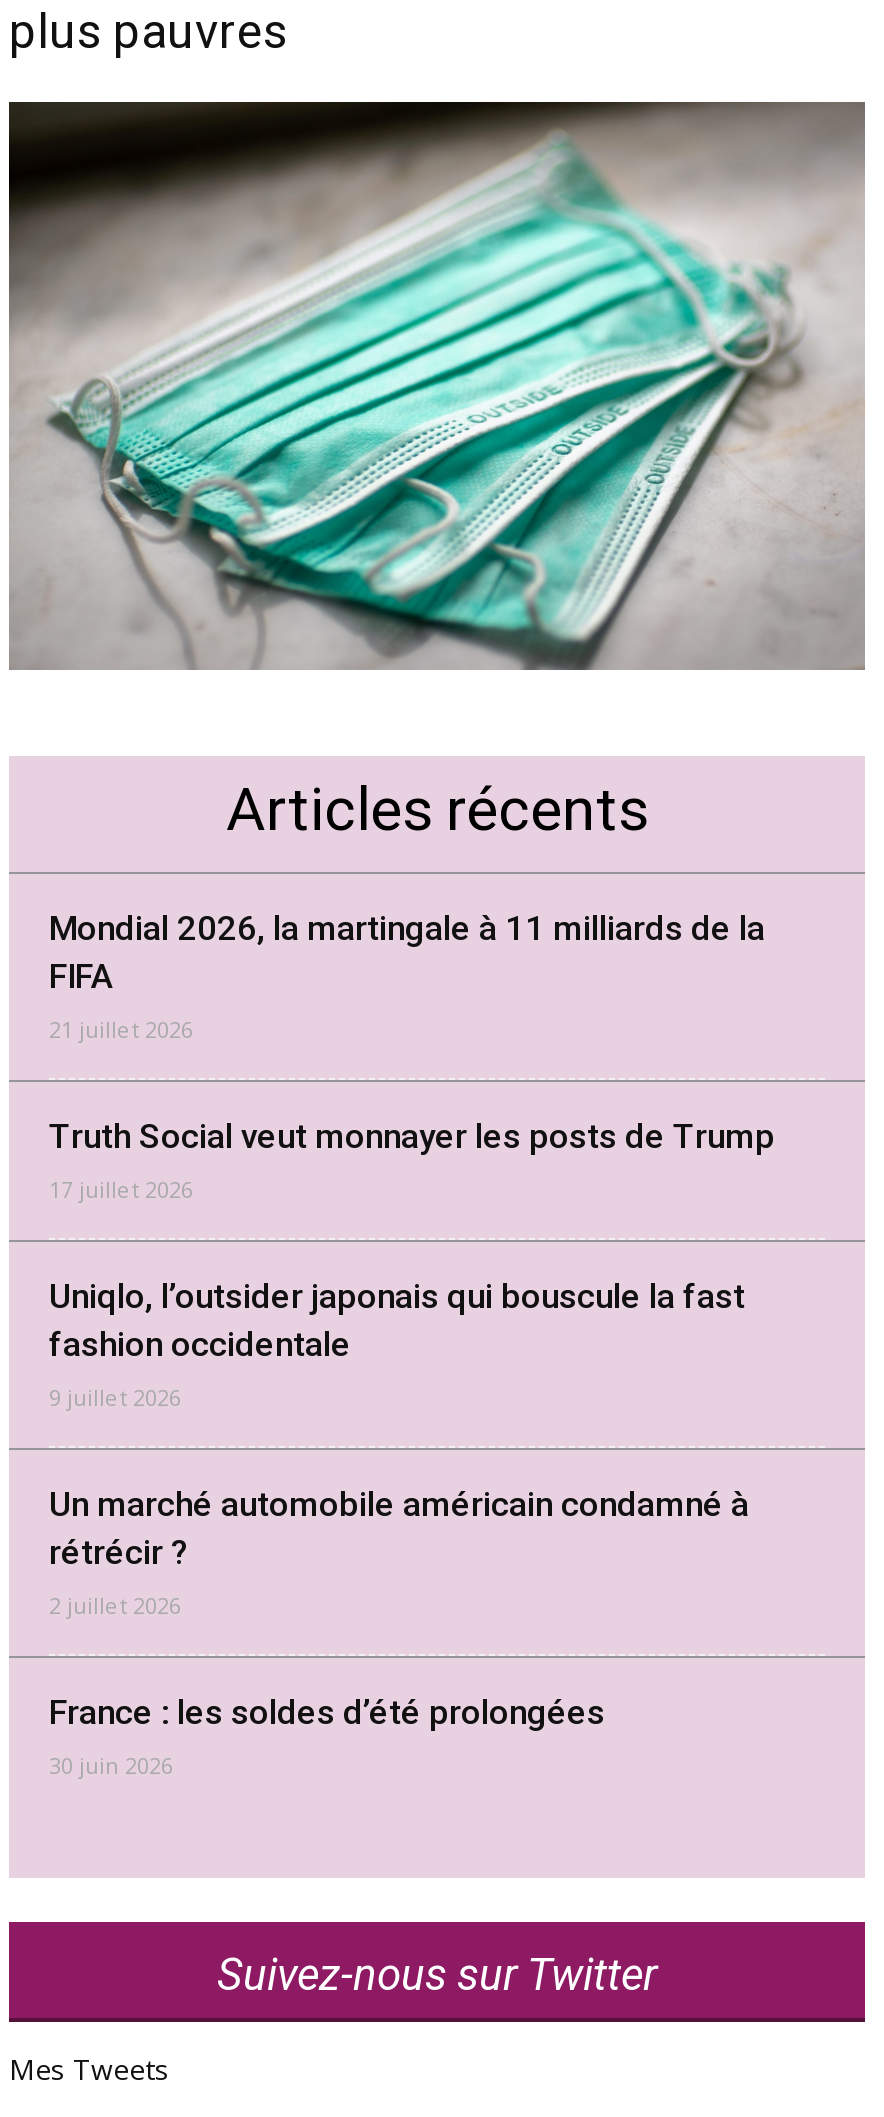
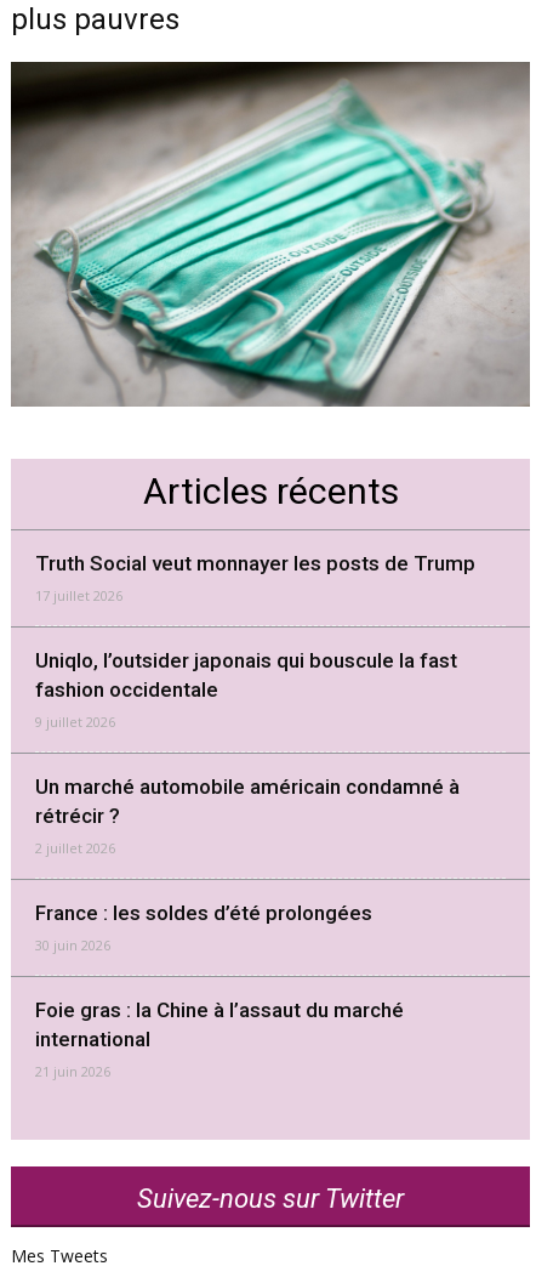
- Mondial 2026, la martingale à 11 milliards de la
- FIFA
- 21 juillet 2026

moved up: Truth Social veut monnayer les posts de Trump | 17 juillet 2026 | Uniqlo, l’outsider japonais qui bouscule la fast | ... | France : les soldes d’été prolongées | 30 juin 2026

+ Foie gras : la Chine à l’assaut du marché
+ international
+ 21 juin 2026
